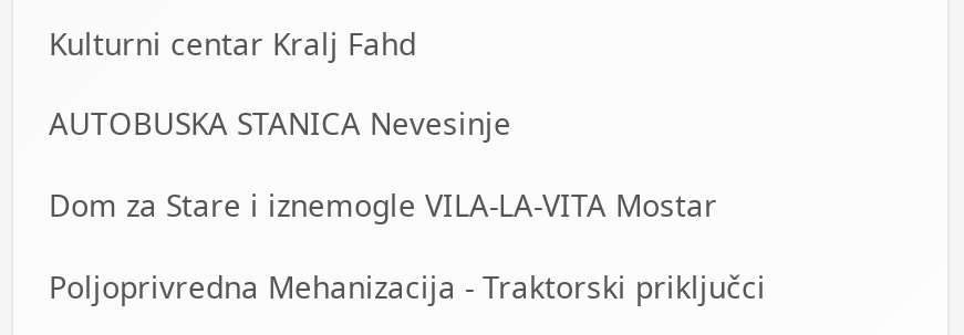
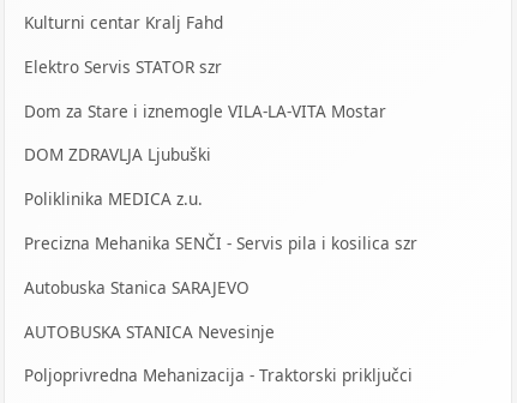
+ Elektro Servis STATOR szr

moved down: AUTOBUSKA STANICA Nevesinje

+ DOM ZDRAVLJA Ljubuški
+ Poliklinika MEDICA z.u.
+ Precizna Mehanika SENČI - Servis pila i kosilica szr
+ Autobuska Stanica SARAJEVO
